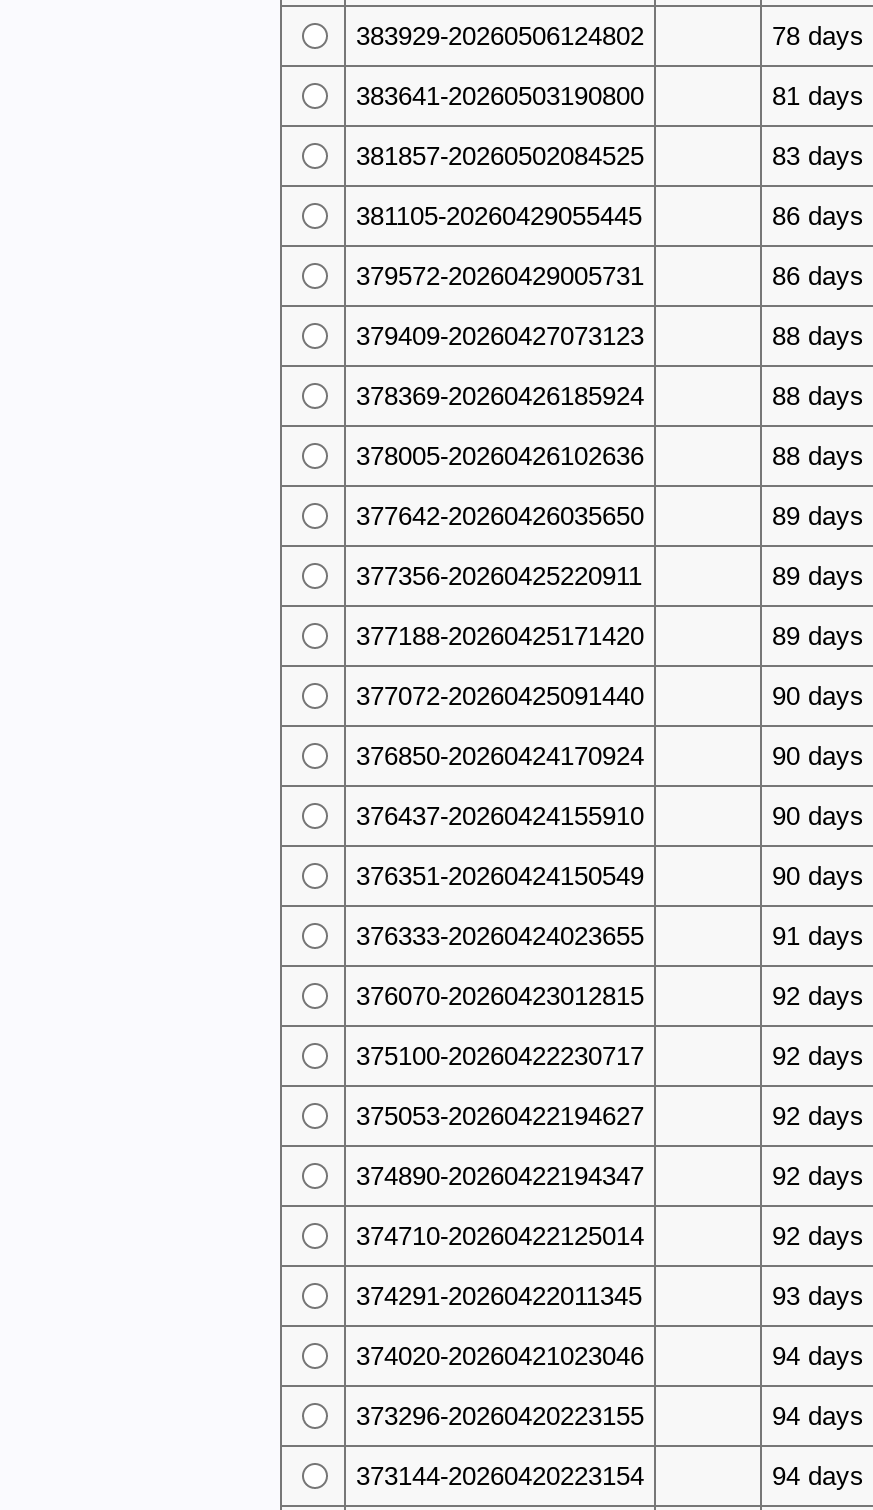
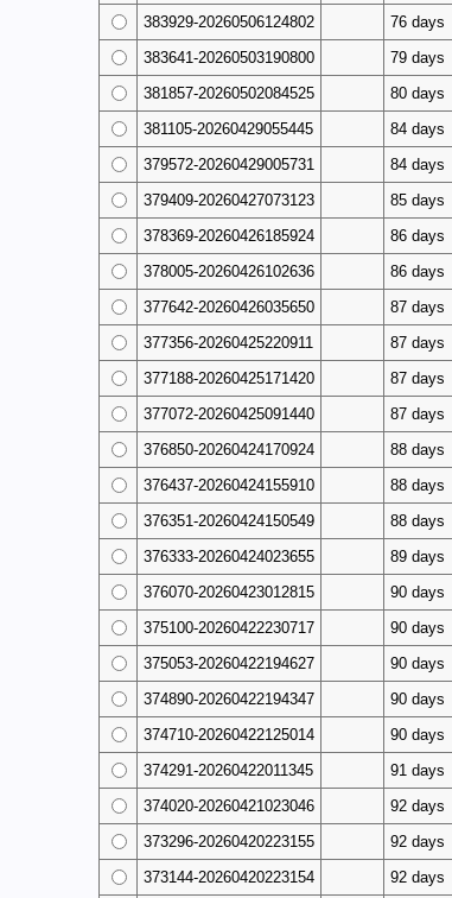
- 78 days
+ 76 days

- 81 days
+ 79 days

- 83 days
+ 80 days

- 86 days
+ 84 days

- 86 days
+ 84 days

- 88 days
+ 85 days

- 88 days
+ 86 days

- 88 days
+ 86 days

- 89 days
+ 87 days

- 89 days
+ 87 days

- 89 days
+ 87 days

- 90 days
+ 87 days

- 90 days
+ 88 days

- 90 days
+ 88 days

- 90 days
+ 88 days

- 91 days
+ 89 days

- 92 days
+ 90 days

- 92 days
+ 90 days

- 92 days
+ 90 days

- 92 days
+ 90 days

- 92 days
+ 90 days

- 93 days
+ 91 days

- 94 days
+ 92 days

- 94 days
+ 92 days

- 94 days
+ 92 days
